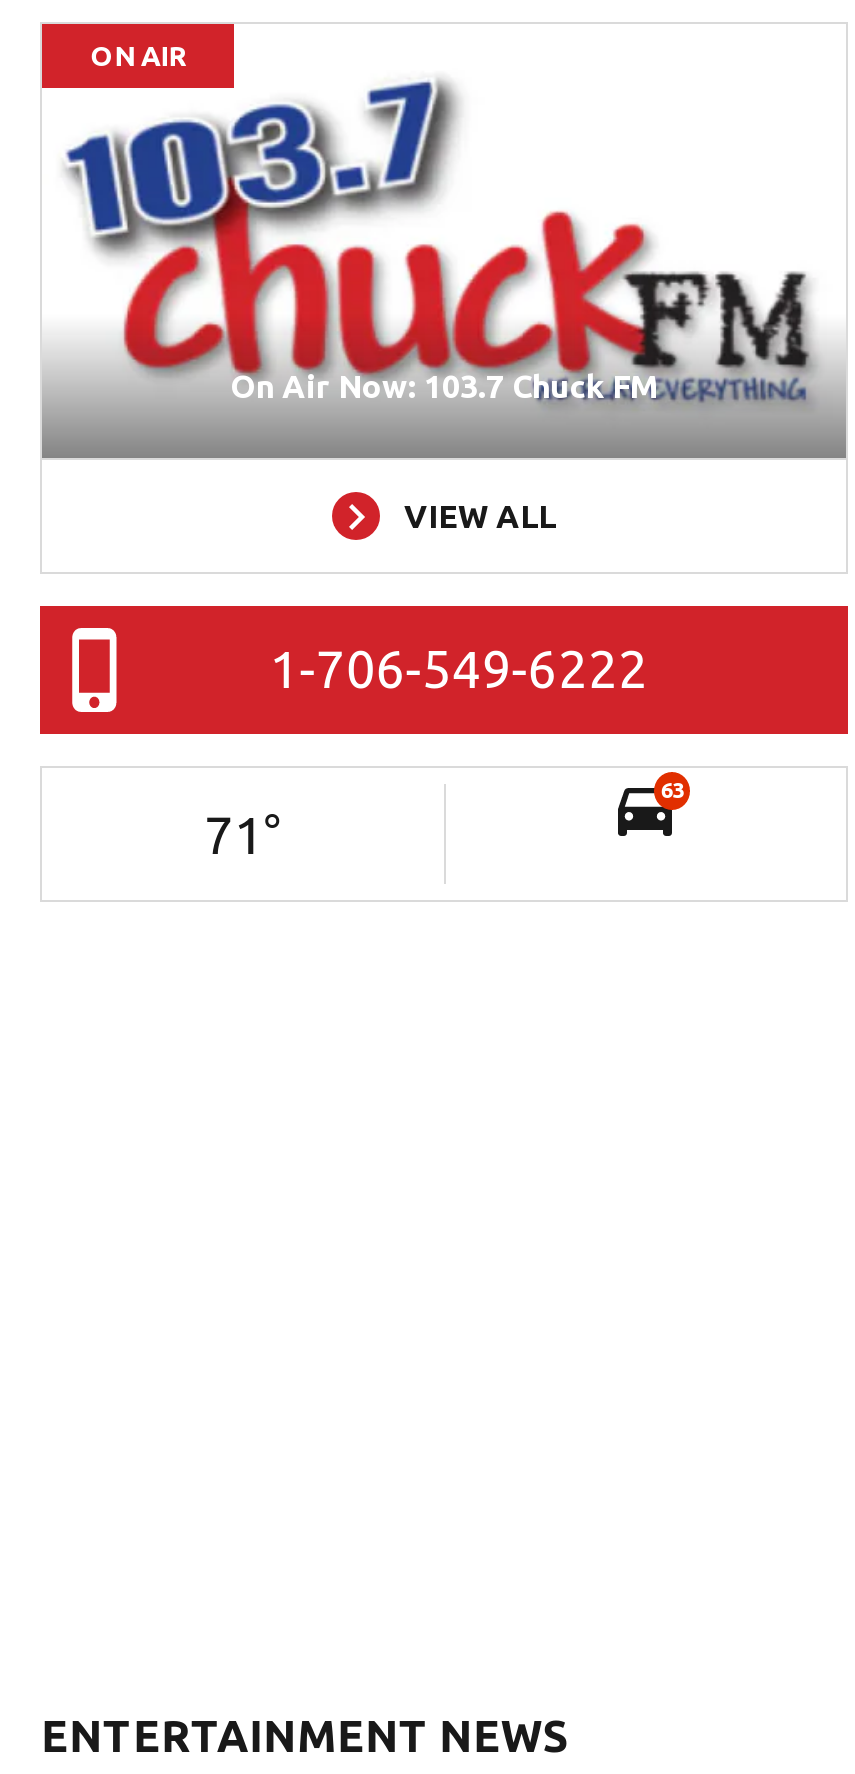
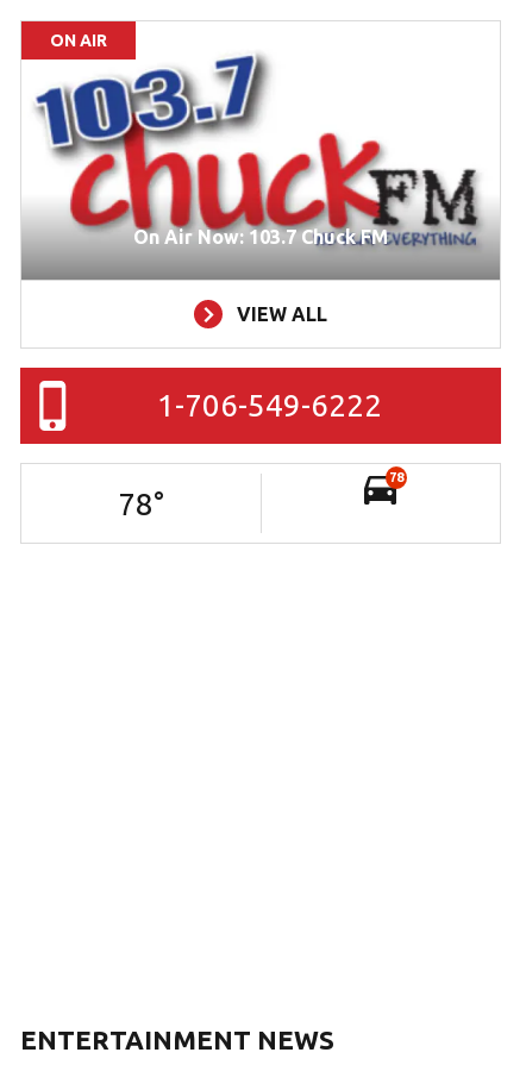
- 63
+ 78

- 71 °
+ 78 °
